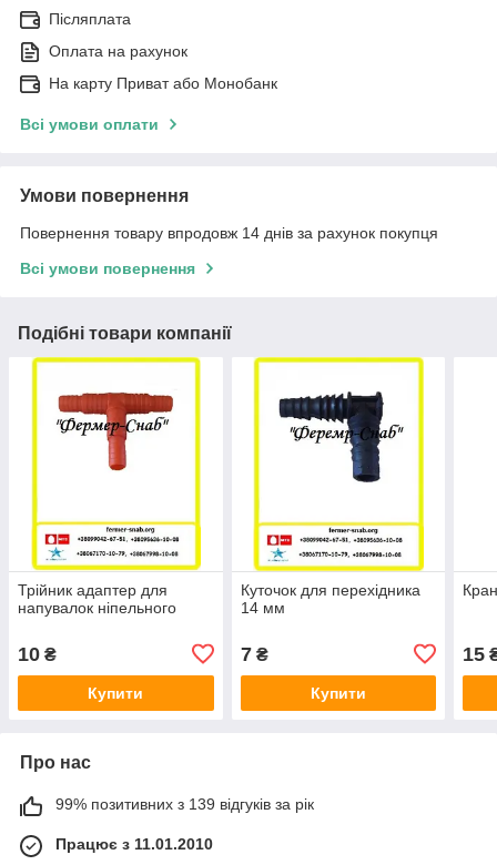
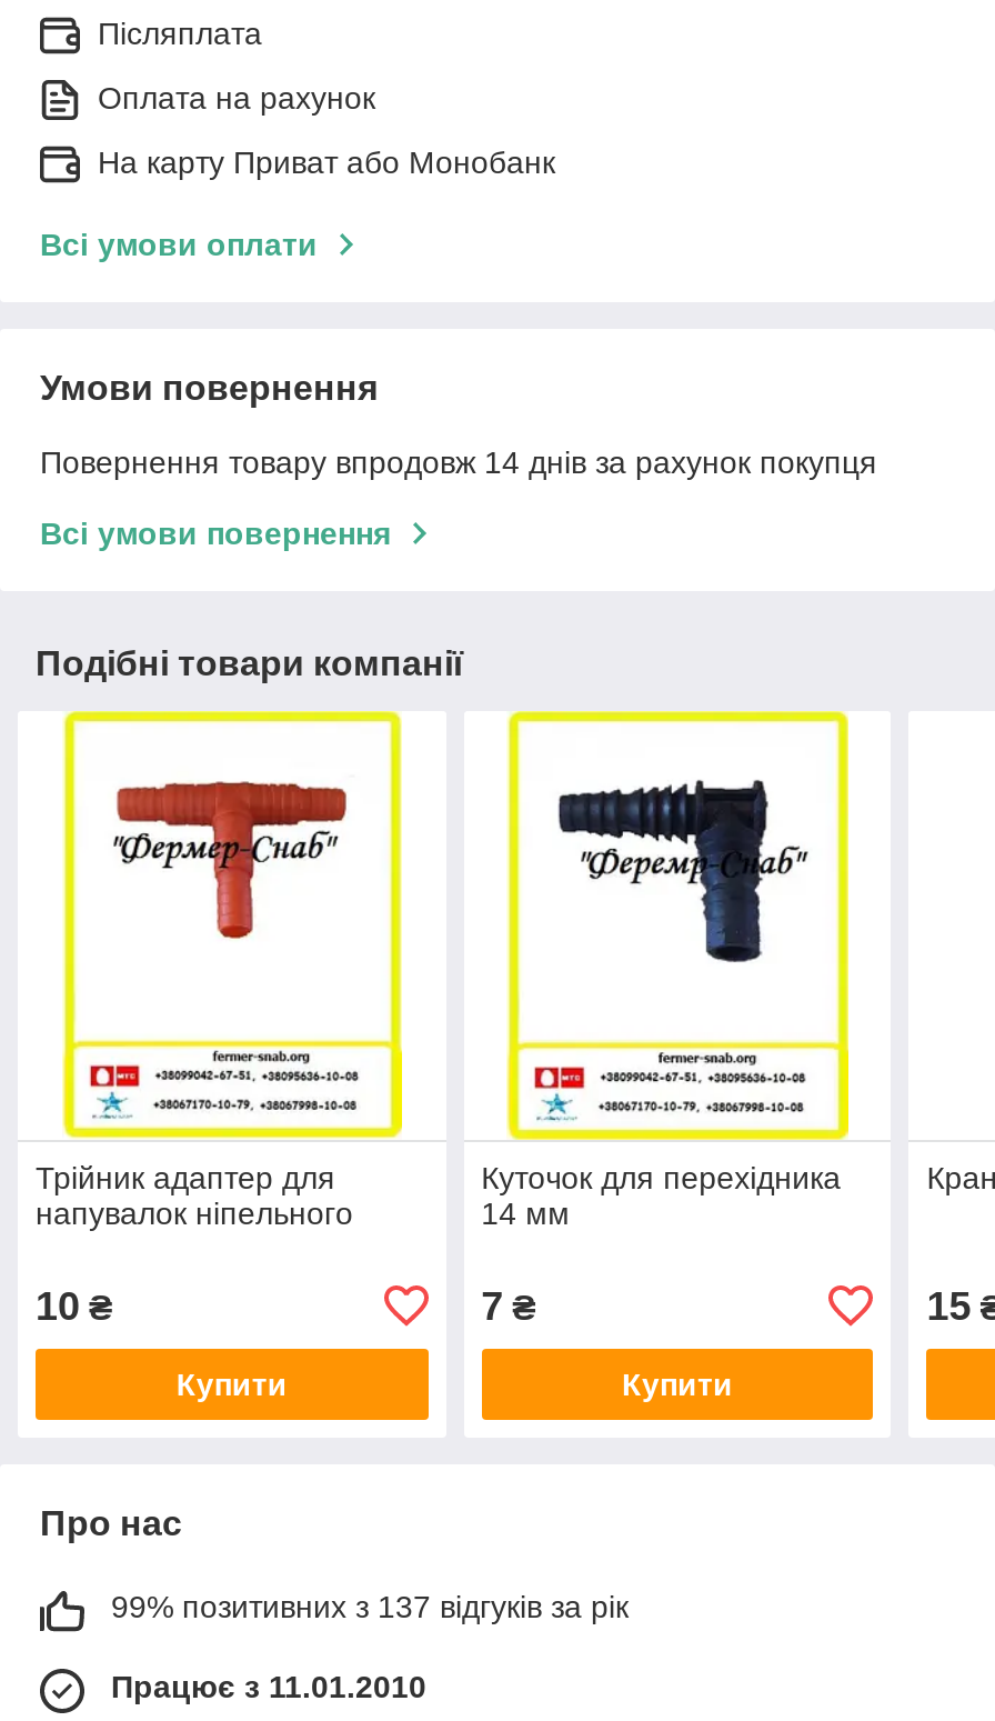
- 99% позитивних з 139 відгуків за рік
+ 99% позитивних з 137 відгуків за рік
